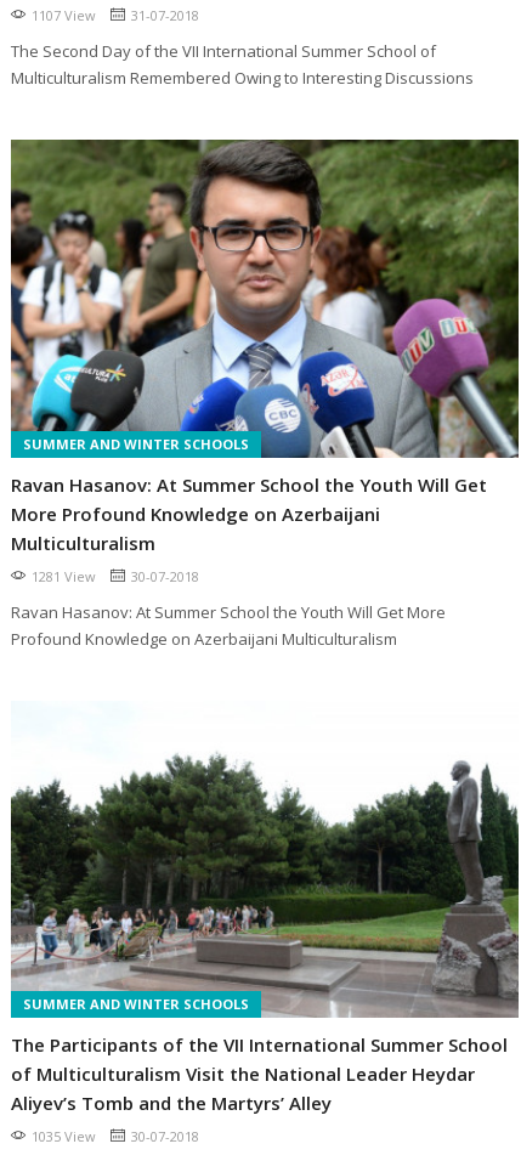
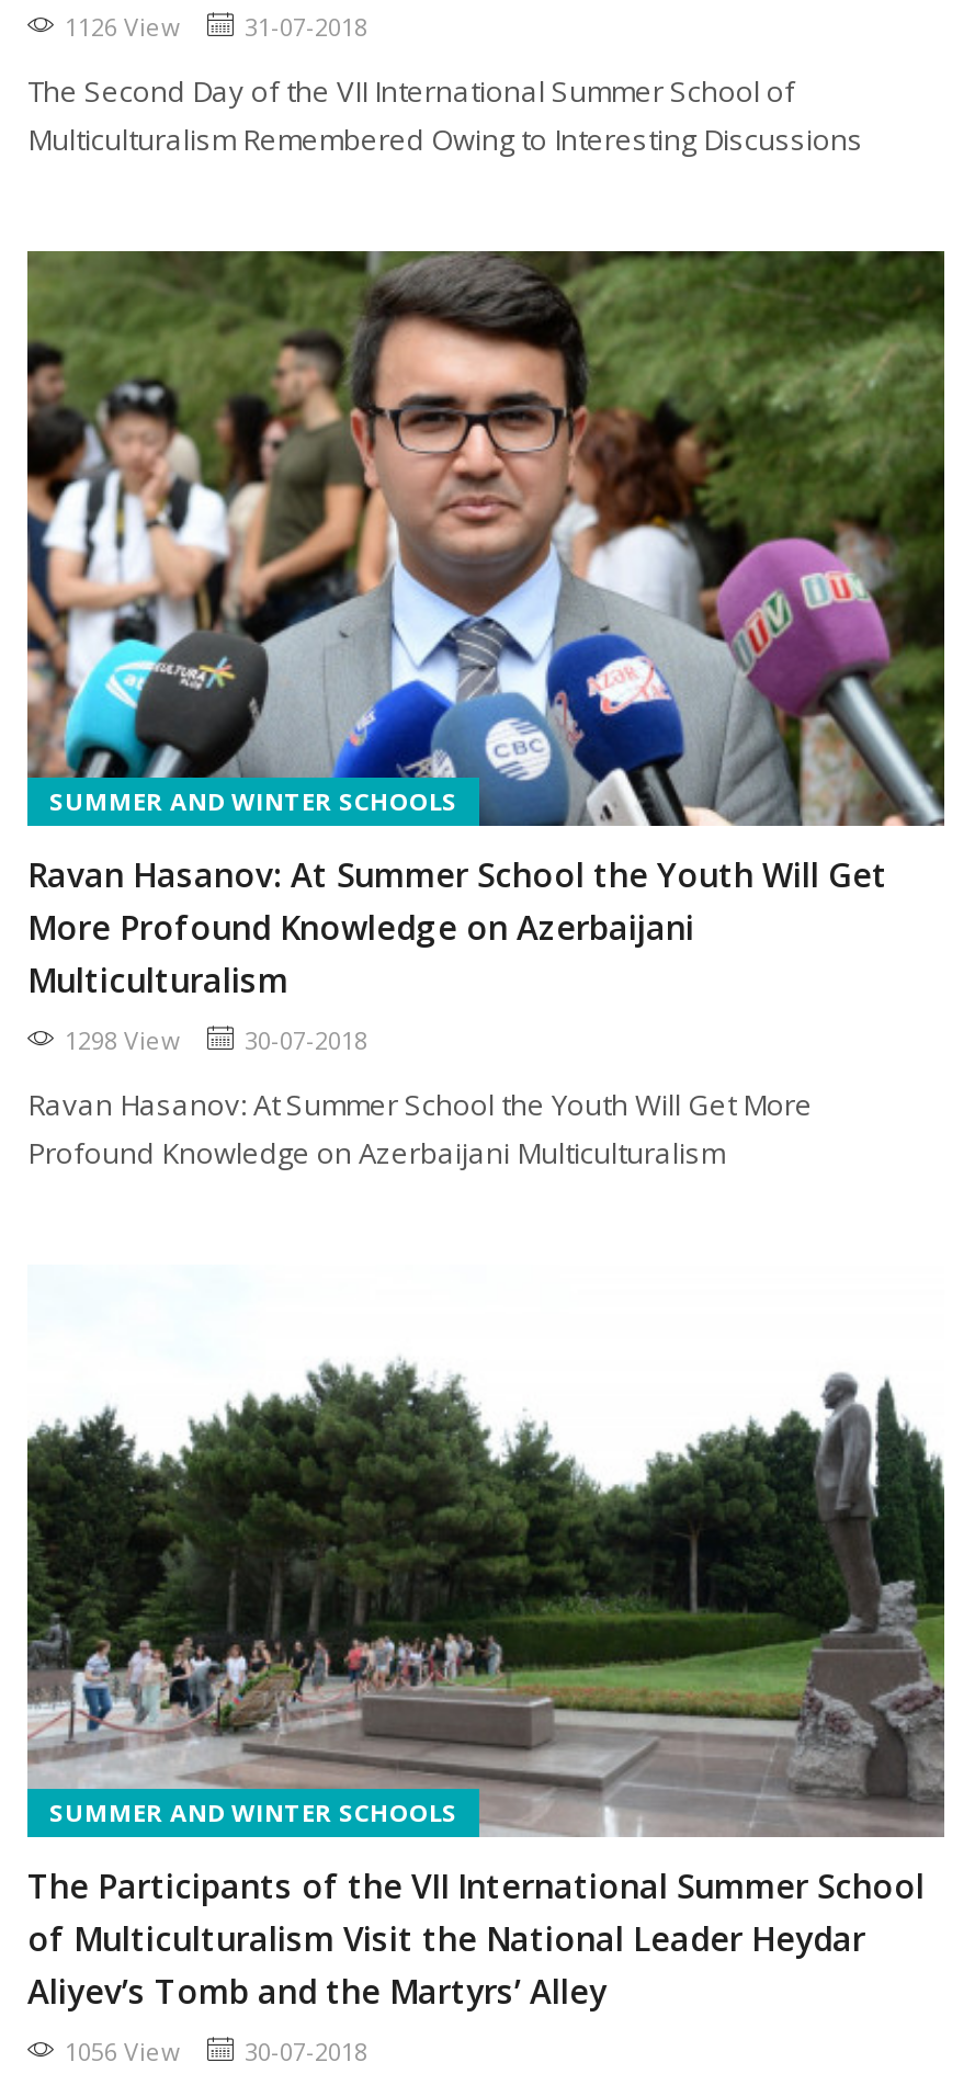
- 1107 View 31-07-2018
+ 1126 View 31-07-2018

- 1281 View 30-07-2018
+ 1298 View 30-07-2018

- 1035 View 30-07-2018
+ 1056 View 30-07-2018
